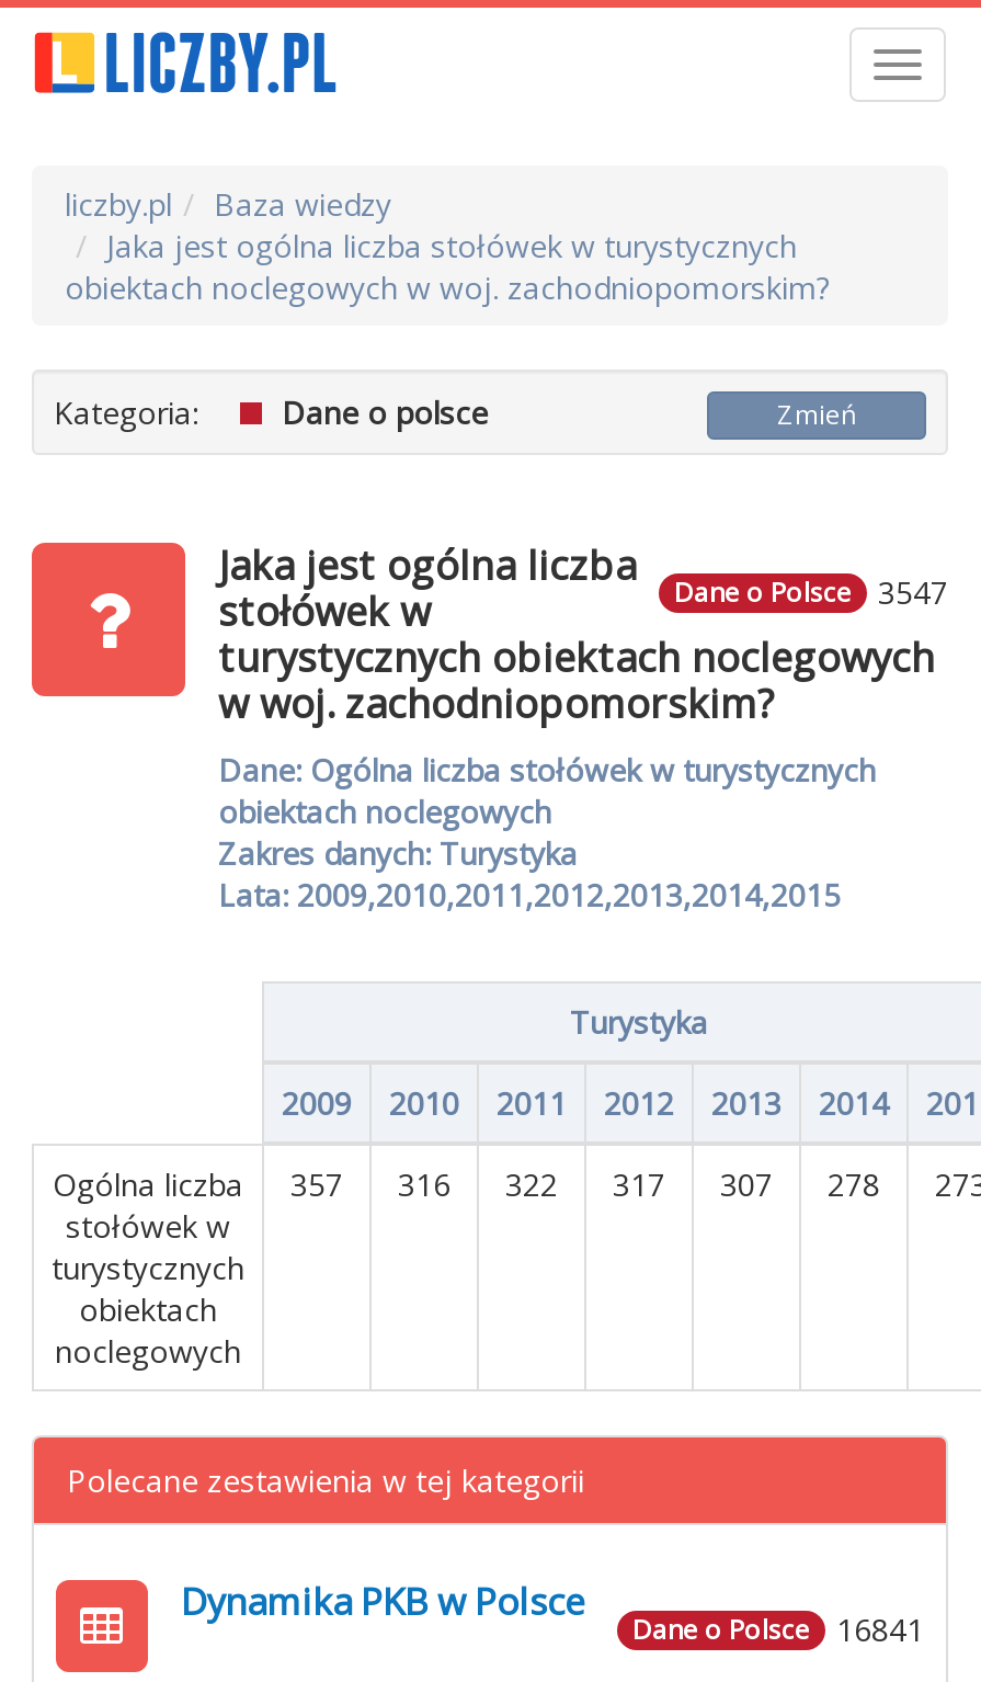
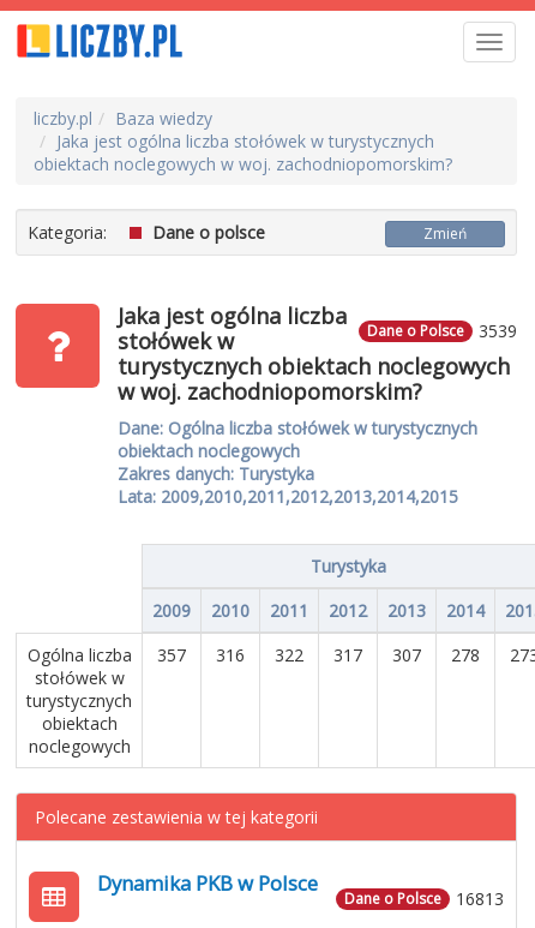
- Dane o Polsce 3547
+ Dane o Polsce 3539

- Dane o Polsce 16841
+ Dane o Polsce 16813
